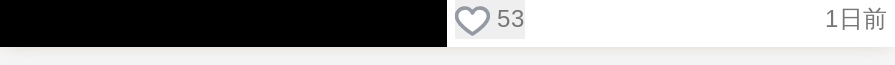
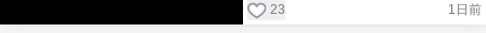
- 53
+ 23
